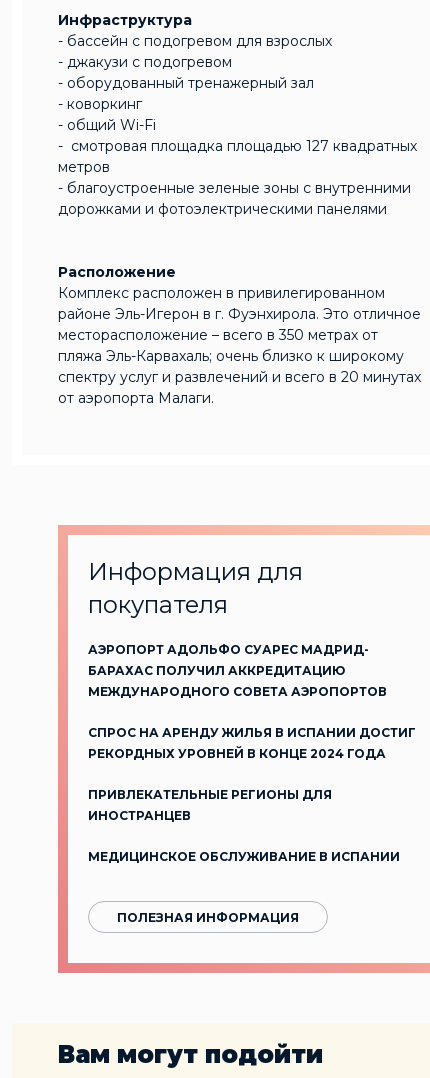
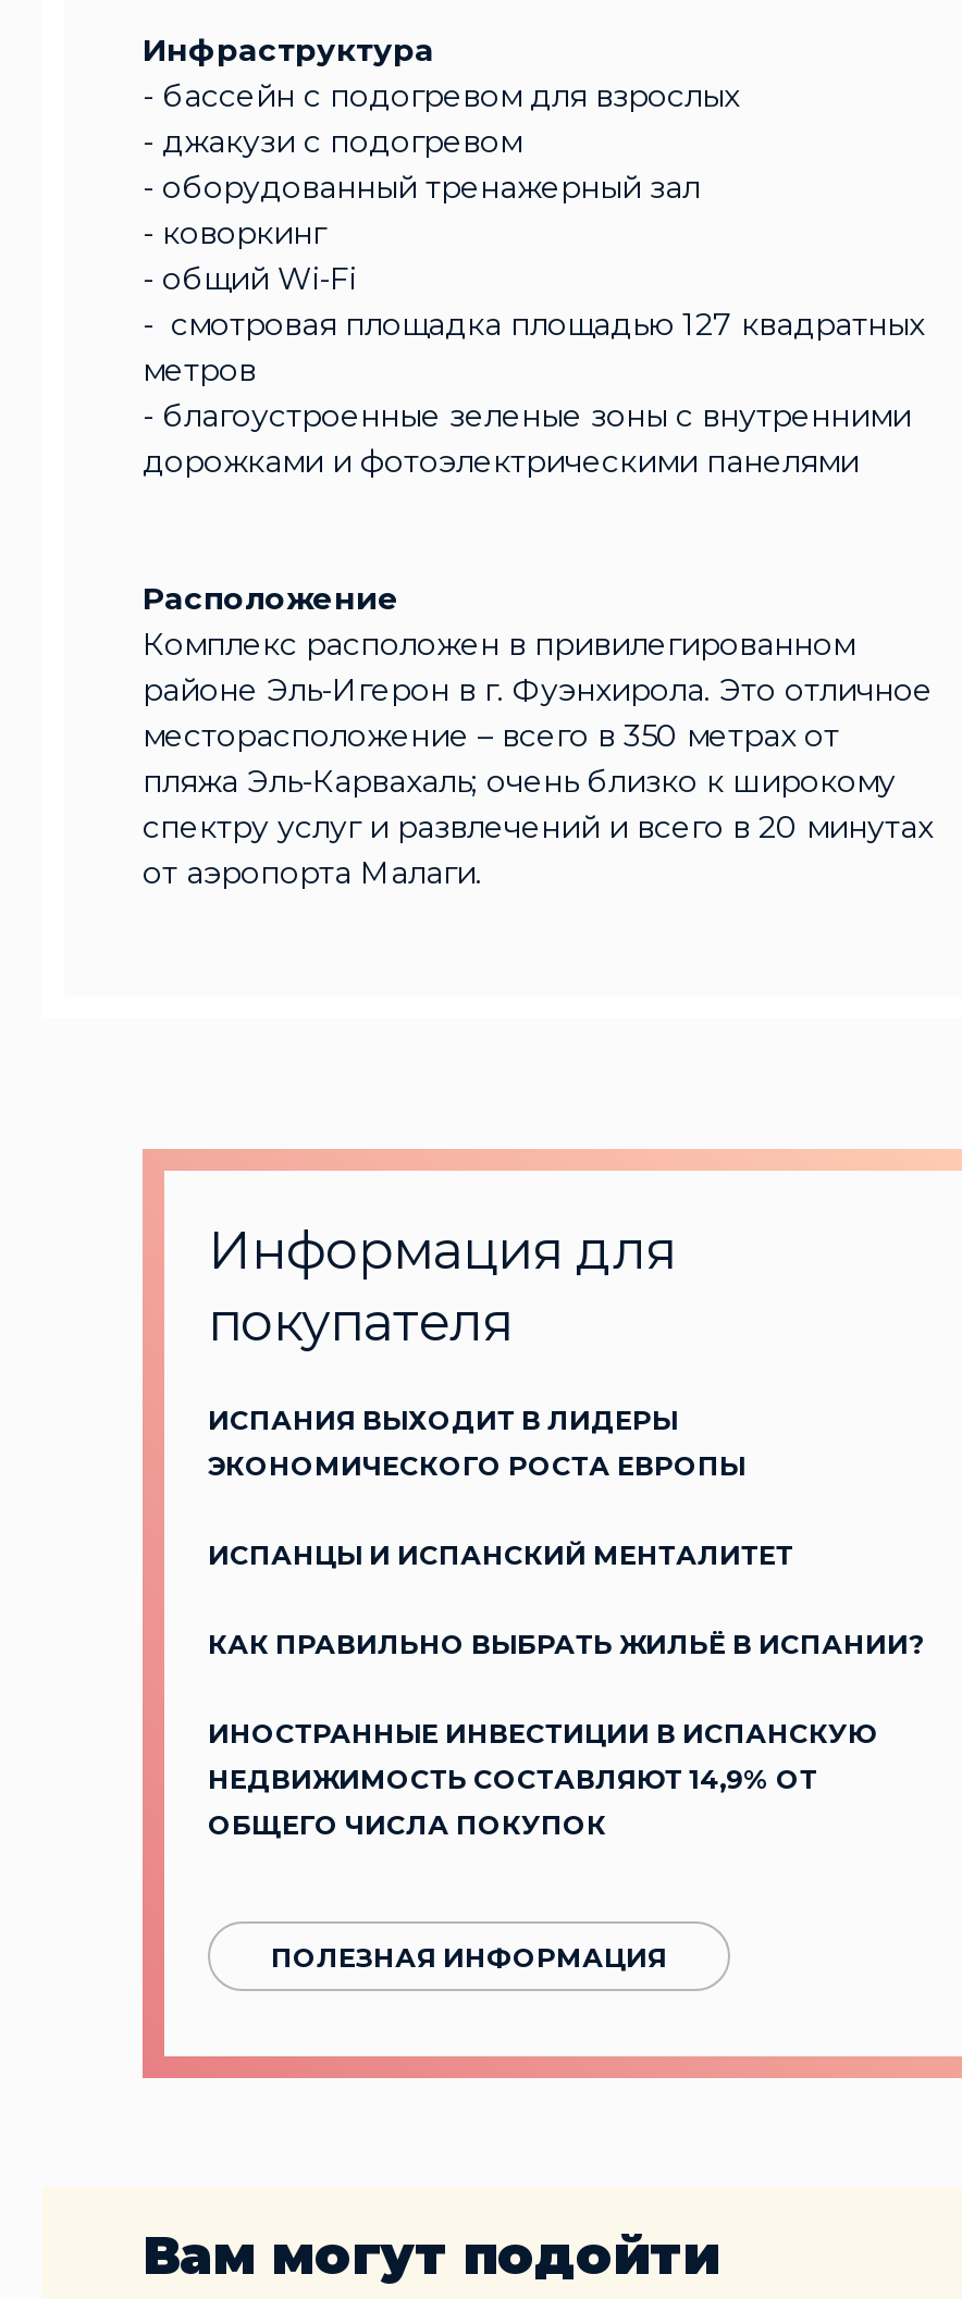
- АЭРОПОРТ АДОЛЬФО СУАРЕС МАДРИД-
- БАРАХАС ПОЛУЧИЛ АККРЕДИТАЦИЮ
- МЕЖДУНАРОДНОГО СОВЕТА АЭРОПОРТОВ
+ ИСПАНИЯ ВЫХОДИТ В ЛИДЕРЫ
+ ЭКОНОМИЧЕСКОГО РОСТА ЕВРОПЫ

- СПРОС НА АРЕНДУ ЖИЛЬЯ В ИСПАНИИ ДОСТИГ
- РЕКОРДНЫХ УРОВНЕЙ В КОНЦЕ 2024 ГОДА
+ ИСПАНЦЫ И ИСПАНСКИЙ МЕНТАЛИТЕТ

- ПРИВЛЕКАТЕЛЬНЫЕ РЕГИОНЫ ДЛЯ
- ИНОСТРАНЦЕВ
+ КАК ПРАВИЛЬНО ВЫБРАТЬ ЖИЛЬЁ В ИСПАНИИ?

- МЕДИЦИНСКОЕ ОБСЛУЖИВАНИЕ В ИСПАНИИ
+ ИНОСТРАННЫЕ ИНВЕСТИЦИИ В ИСПАНСКУЮ
+ НЕДВИЖИМОСТЬ СОСТАВЛЯЮТ 14,9% ОТ
+ ОБЩЕГО ЧИСЛА ПОКУПОК
